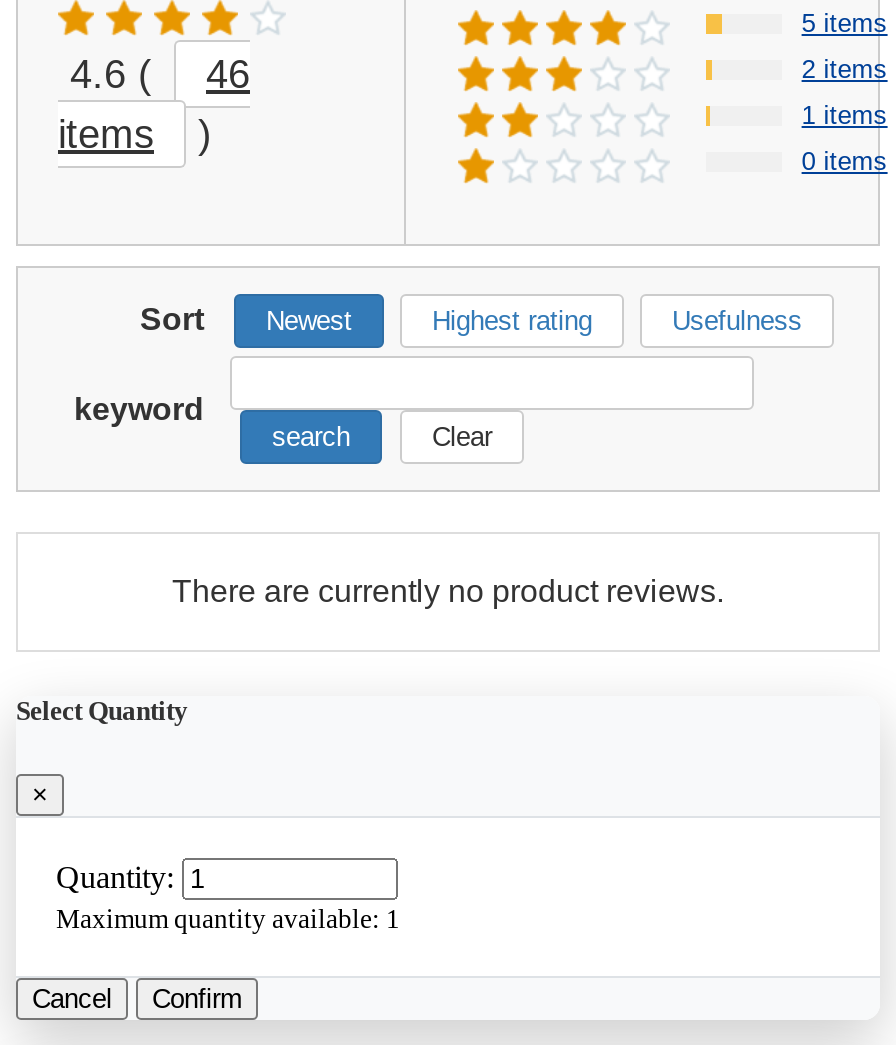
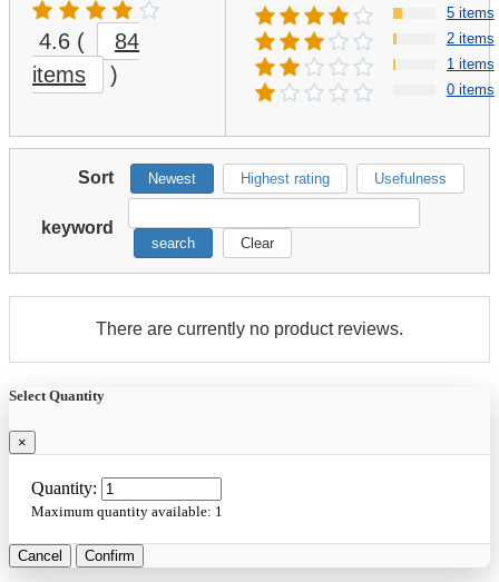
- 4.6 ( 46
+ 4.6 ( 84
